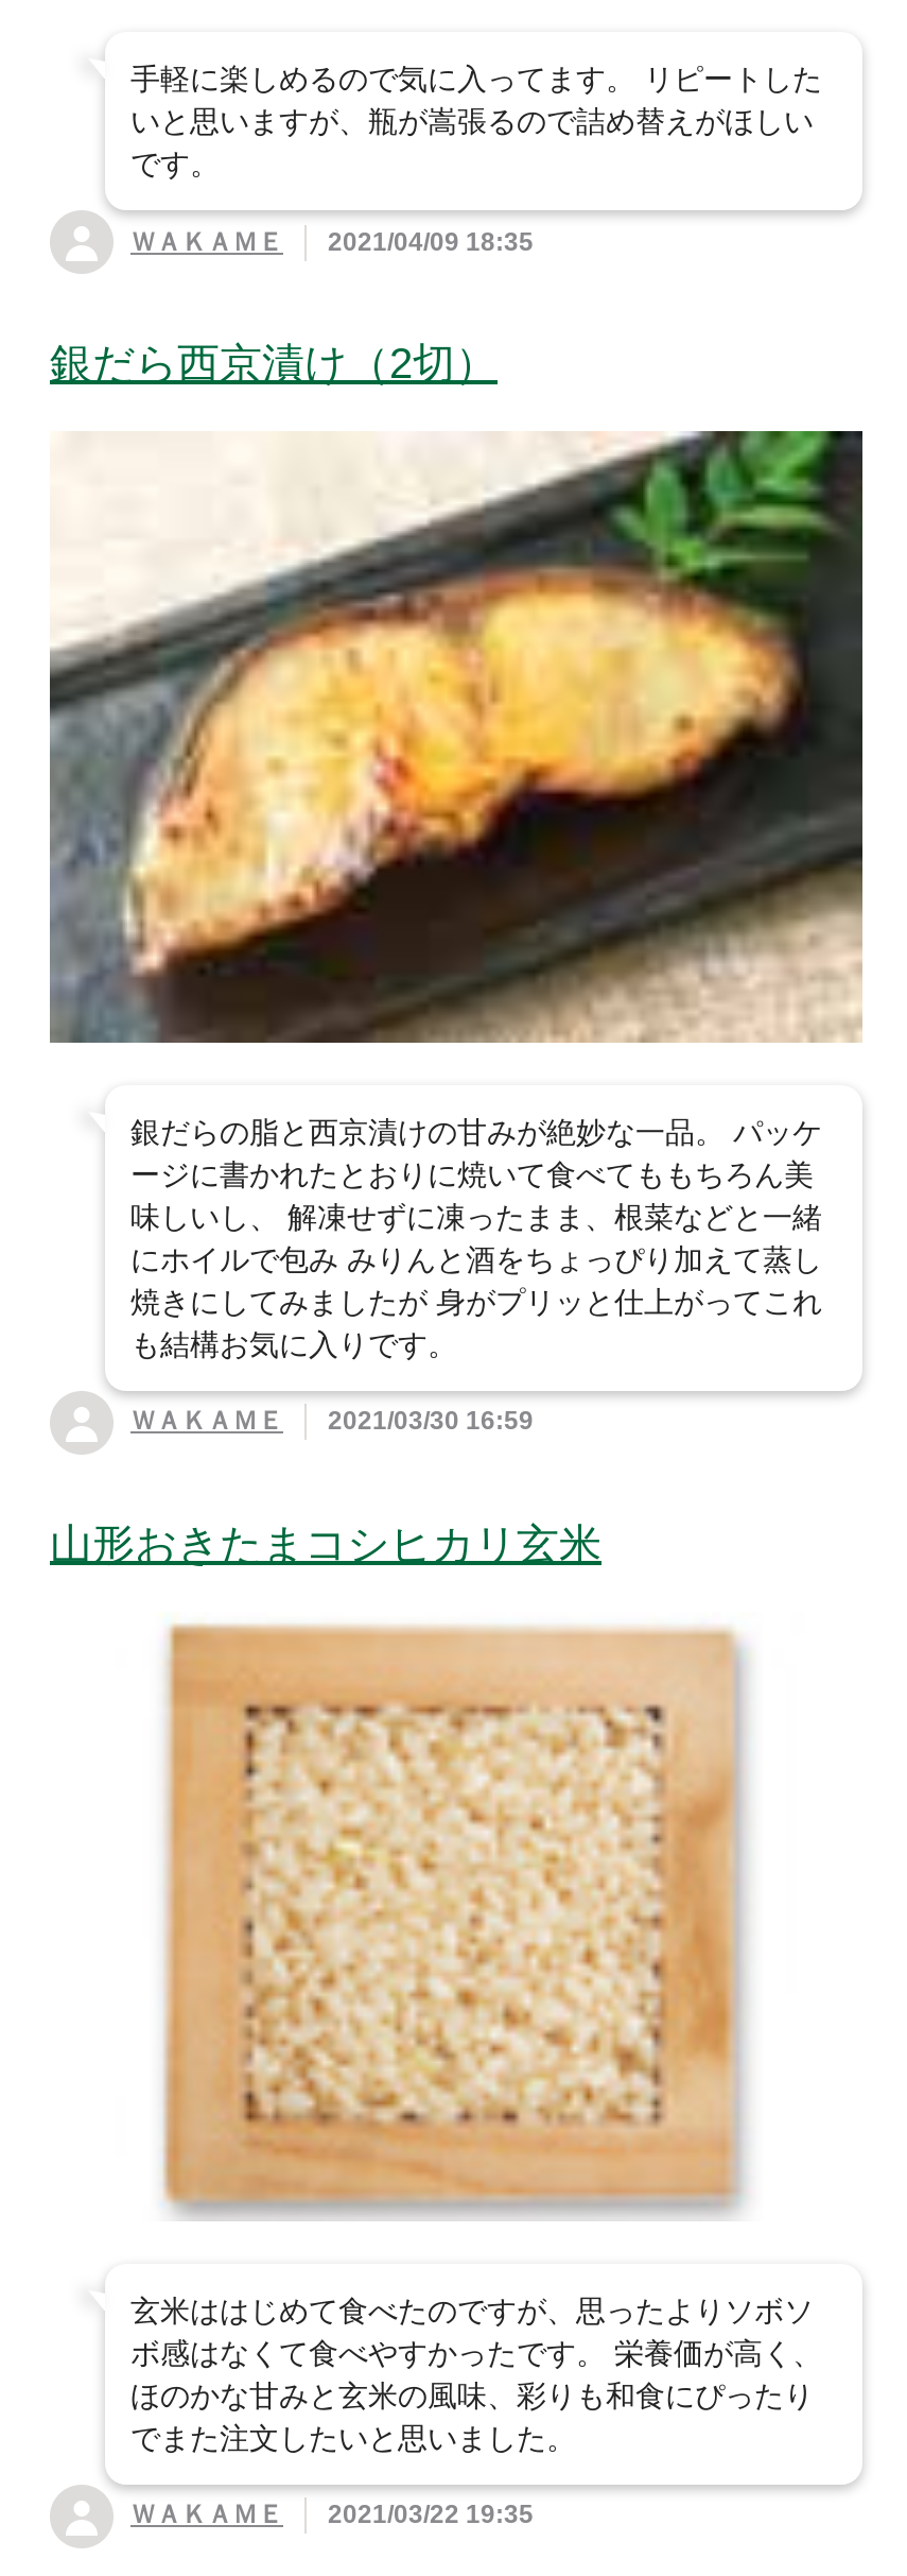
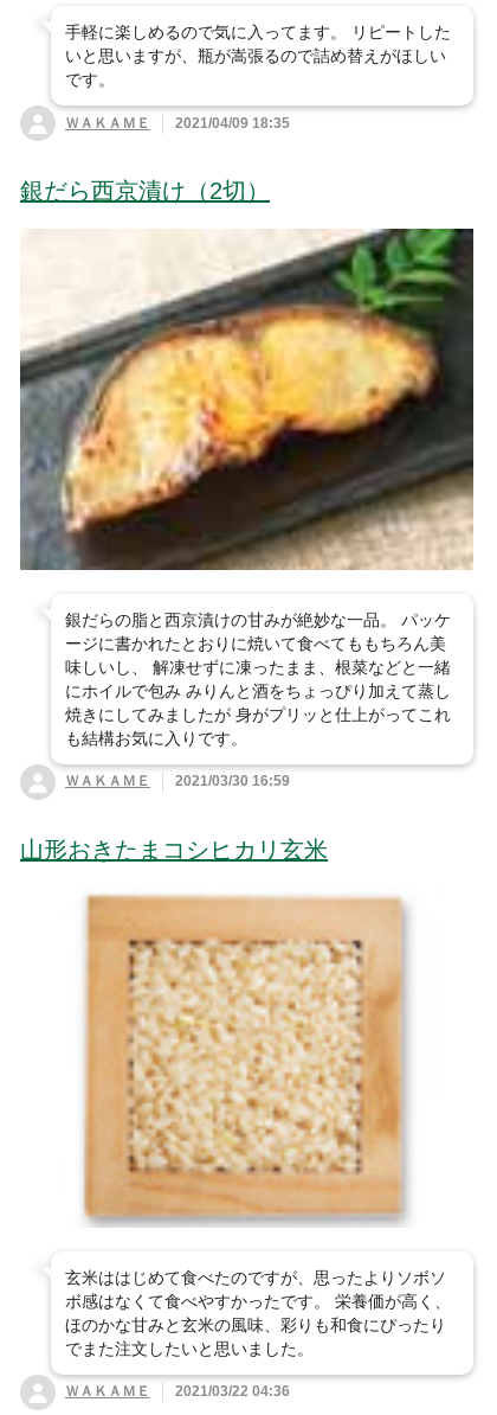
- 2021/03/22 19:35
+ 2021/03/22 04:36
